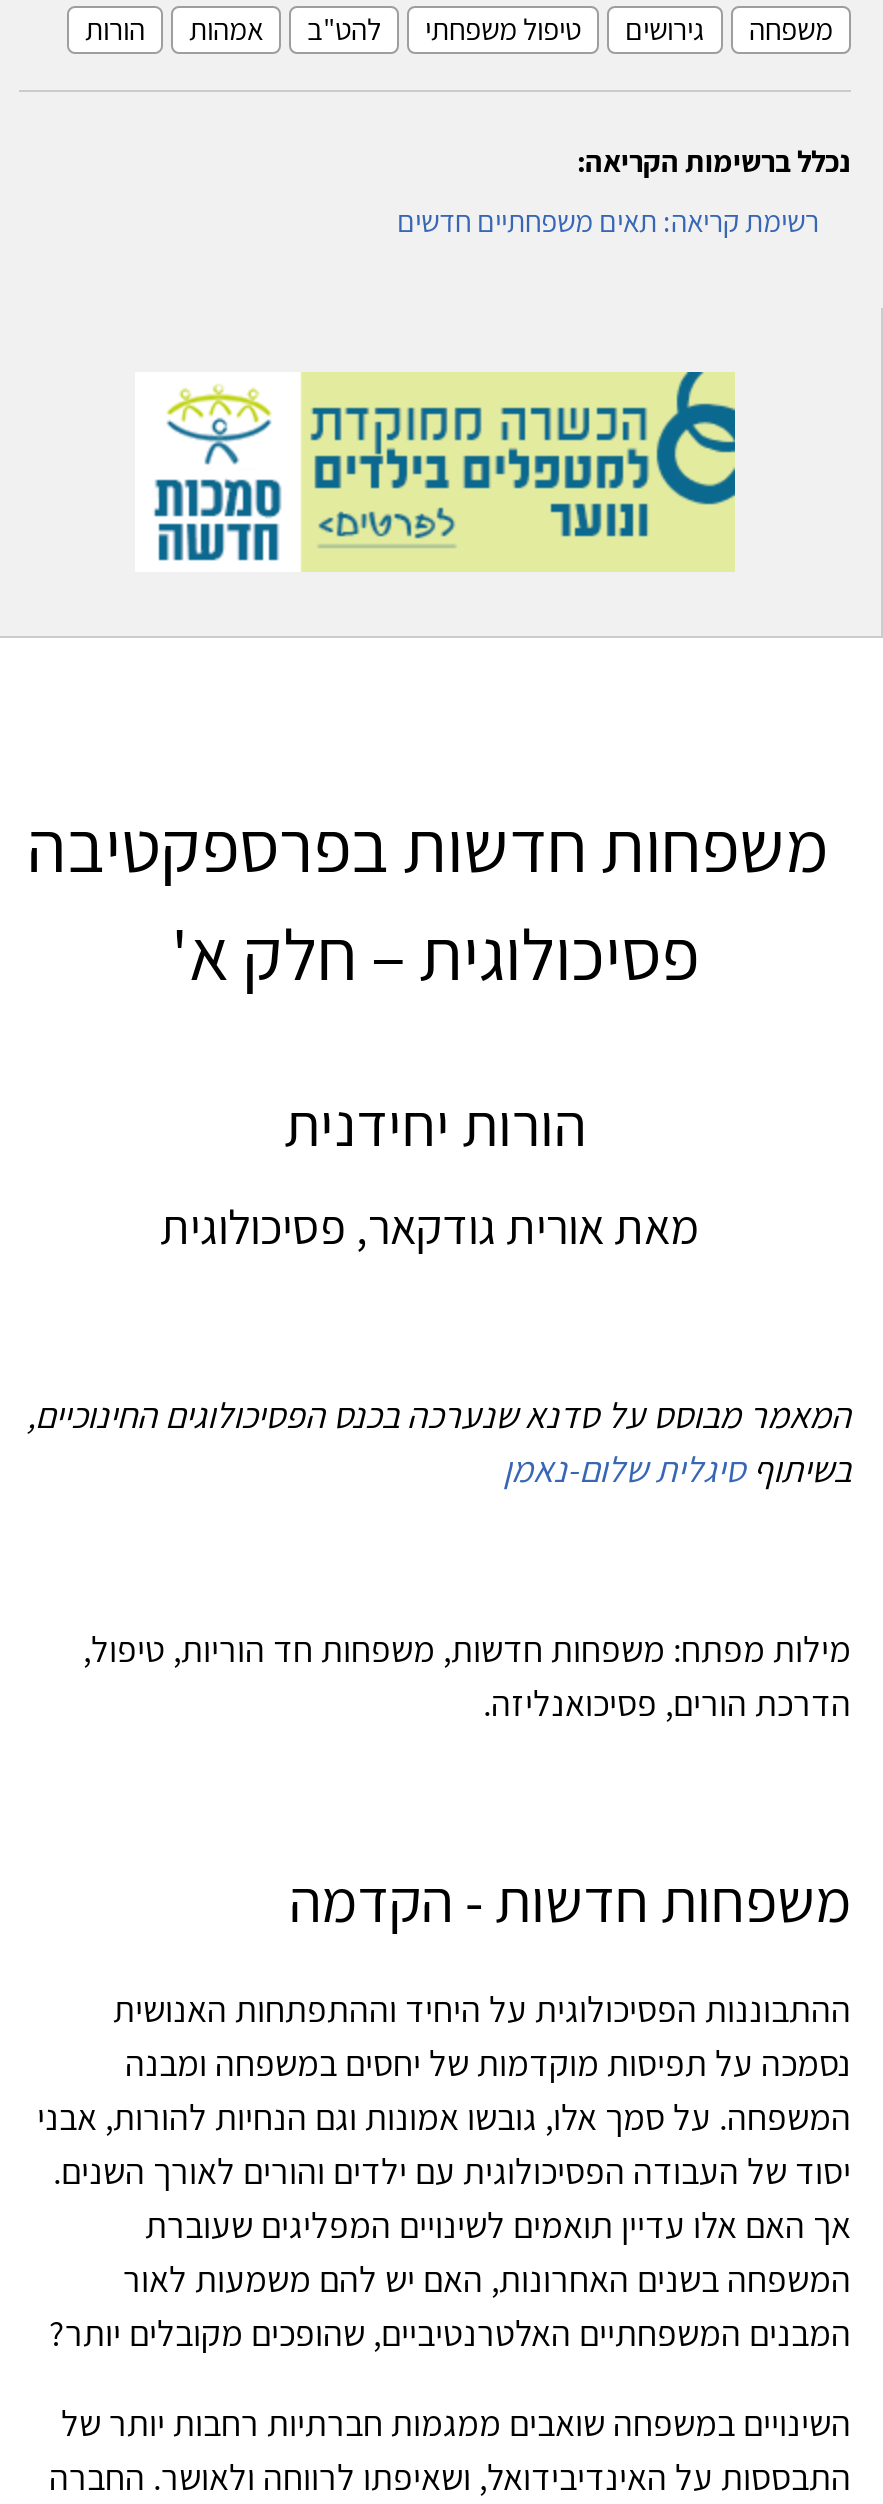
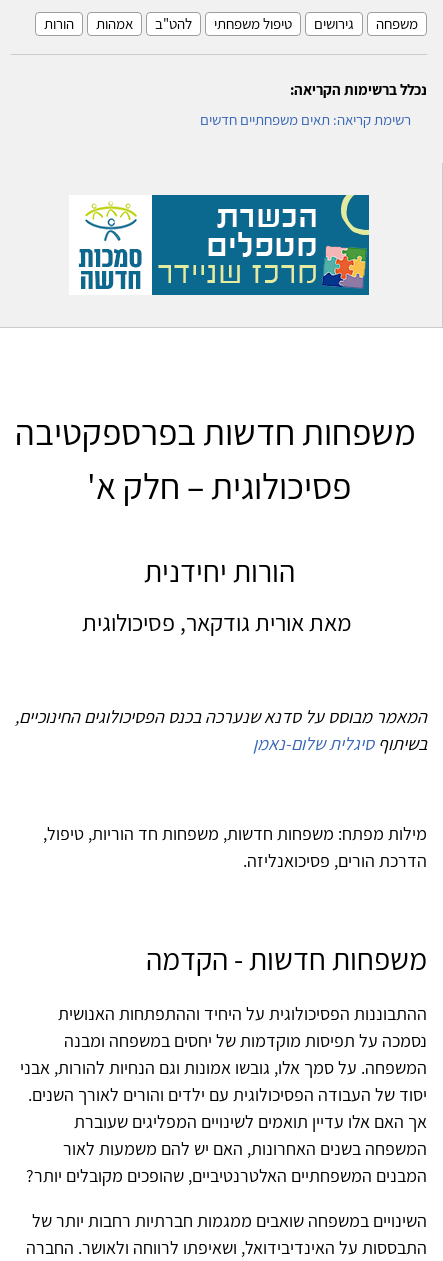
- [image]
+ [image]
